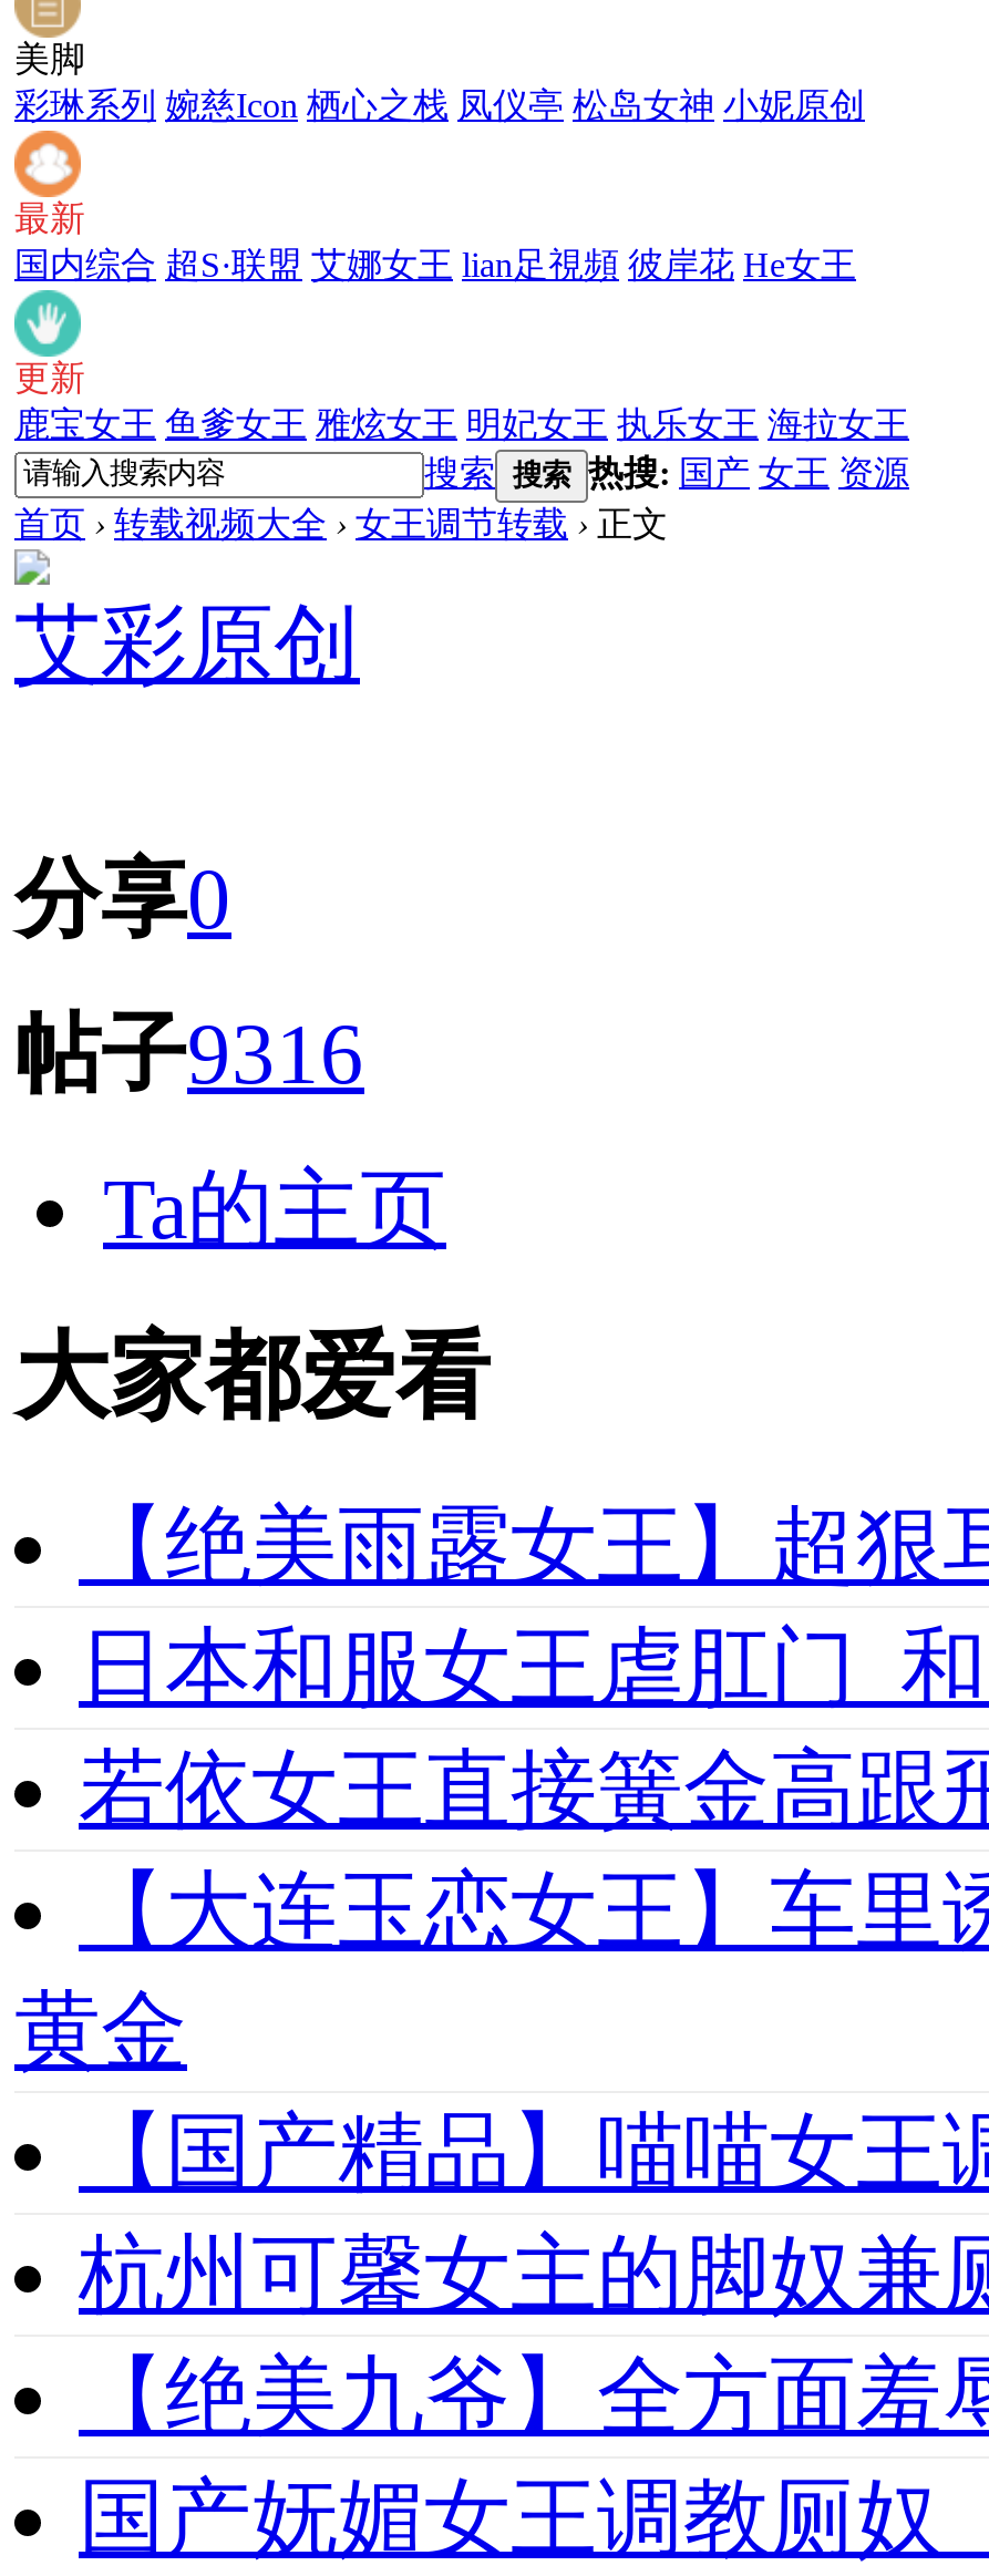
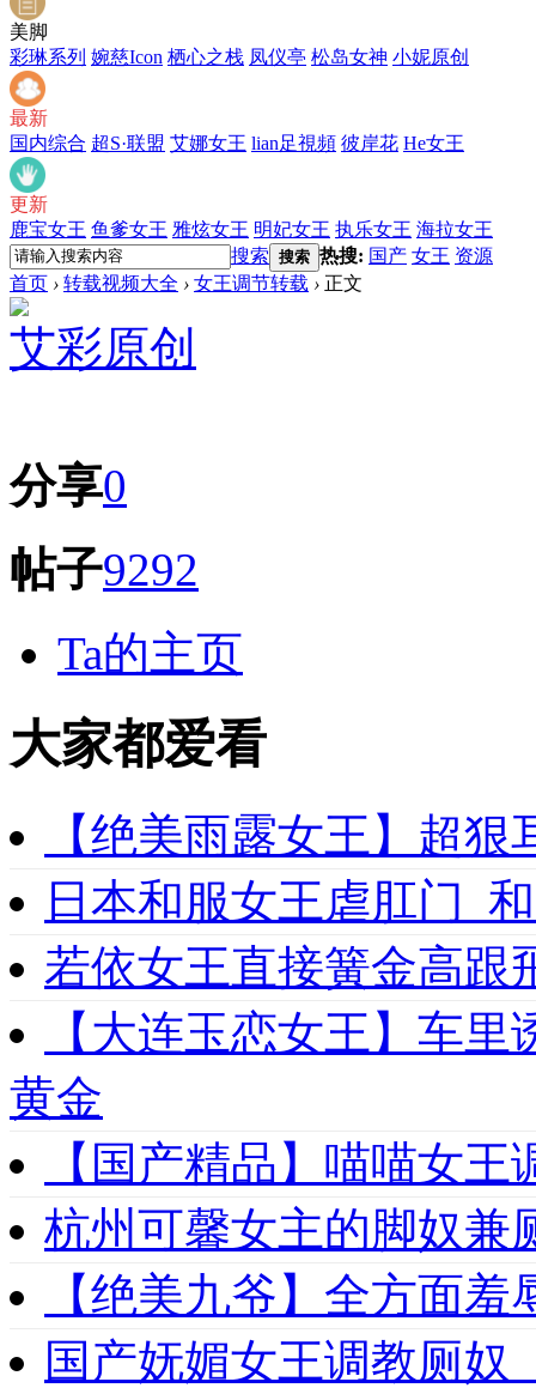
- 帖子9316
+ 帖子9292
